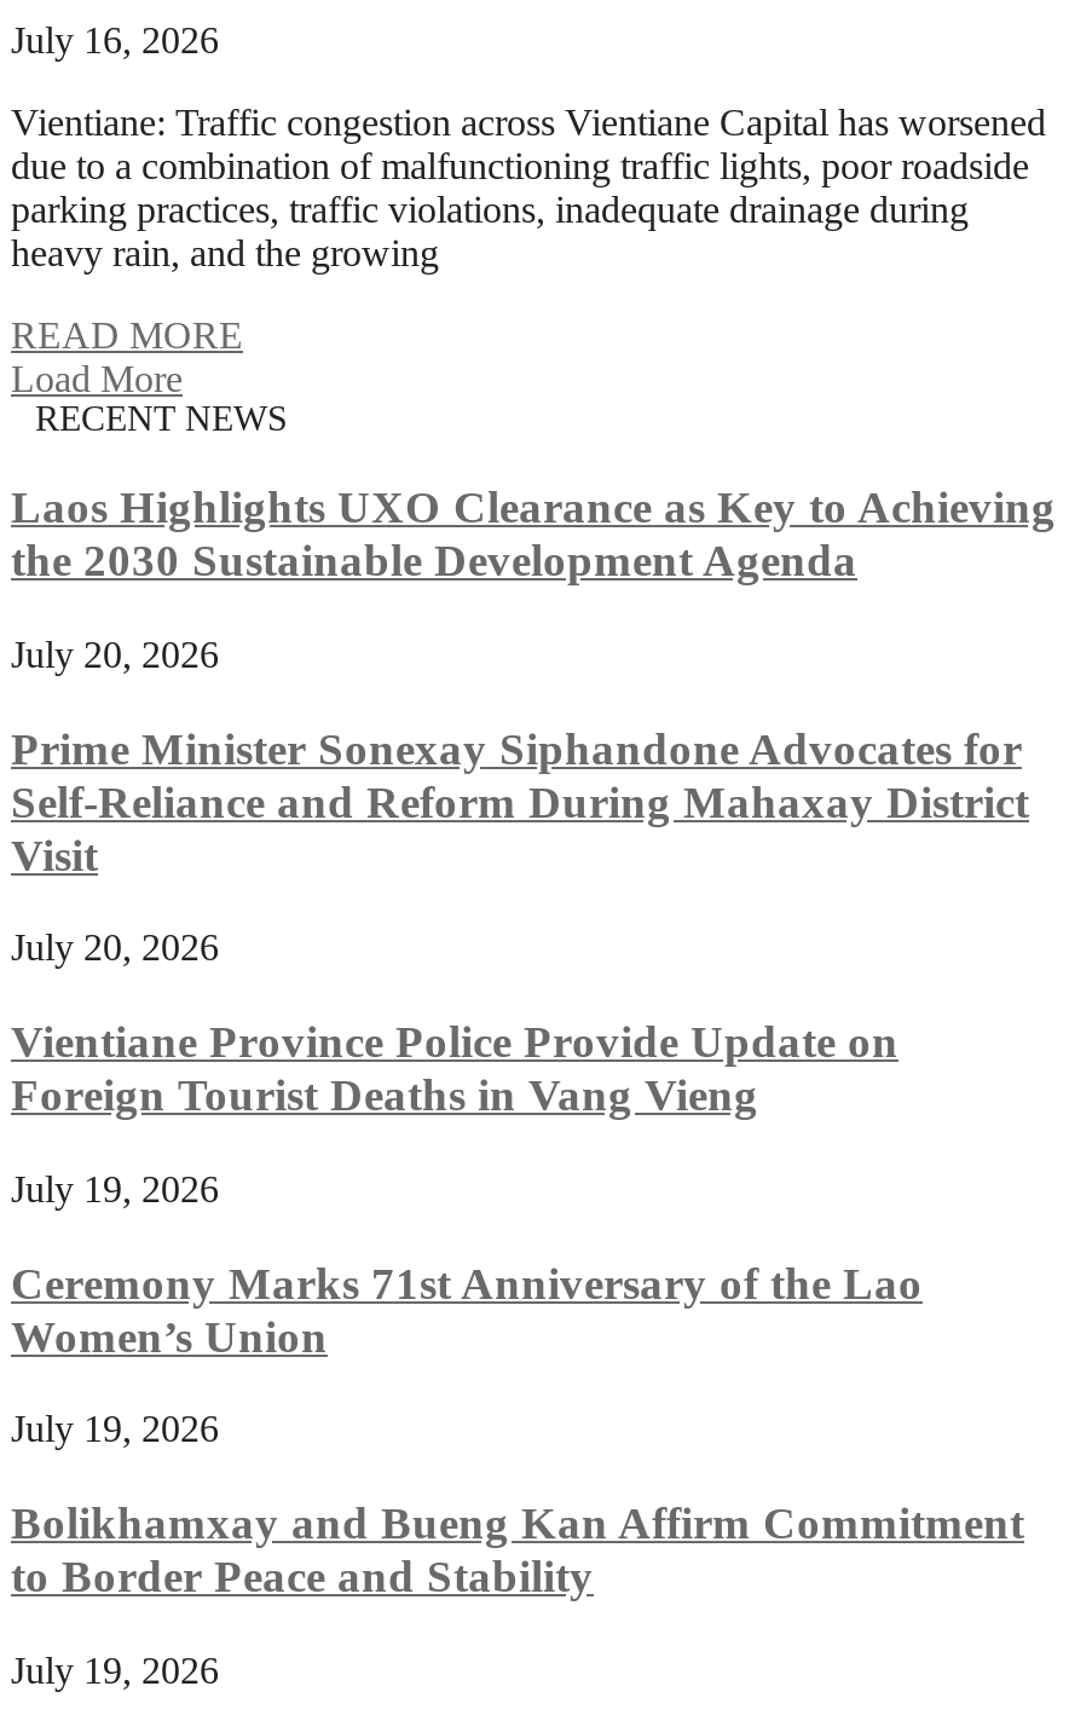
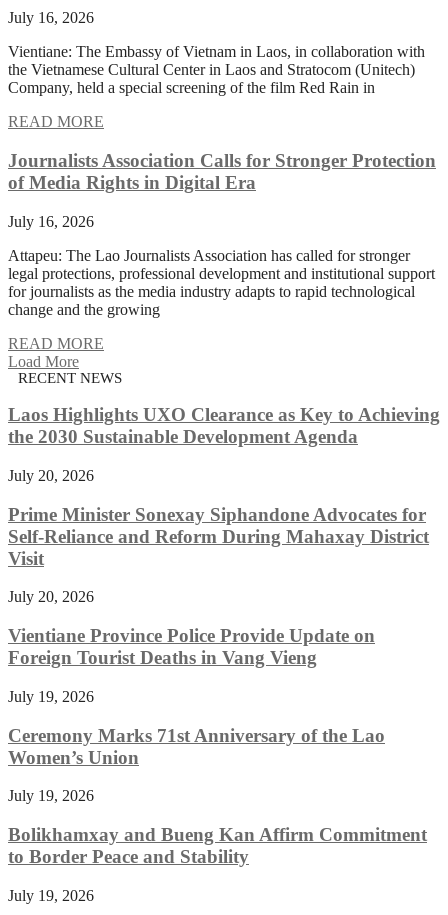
- Vientiane: Traffic congestion across Vientiane Capital has worsened
- due to a combination of malfunctioning traffic lights, poor roadside
- parking practices, traffic violations, inadequate drainage during
- heavy rain, and the growing
+ Vientiane: The Embassy of Vietnam in Laos, in collaboration with
+ the Vietnamese Cultural Center in Laos and Stratocom (Unitech)
+ Company, held a special screening of the film Red Rain in
+ READ MORE
+ Journalists Association Calls for Stronger Protection
+ of Media Rights in Digital Era
+ July 16, 2026
+ Attapeu: The Lao Journalists Association has called for stronger
+ legal protections, professional development and institutional support
+ for journalists as the media industry adapts to rapid technological
+ change and the growing
